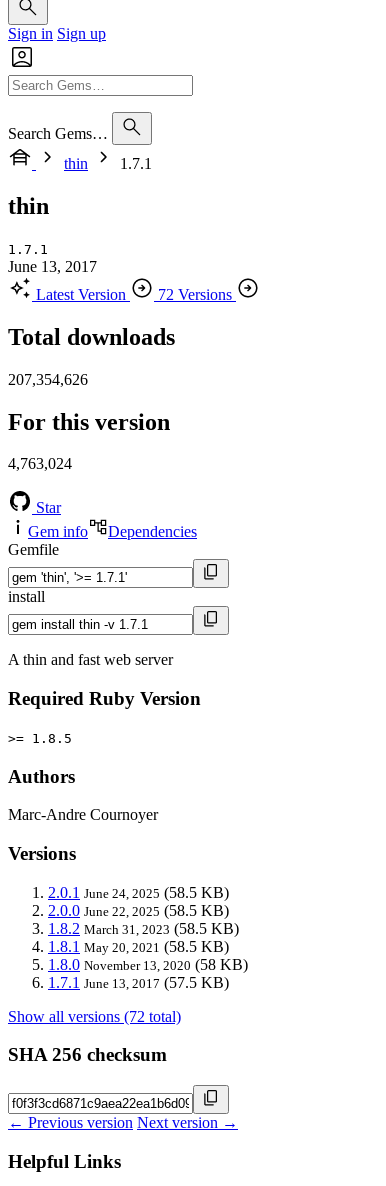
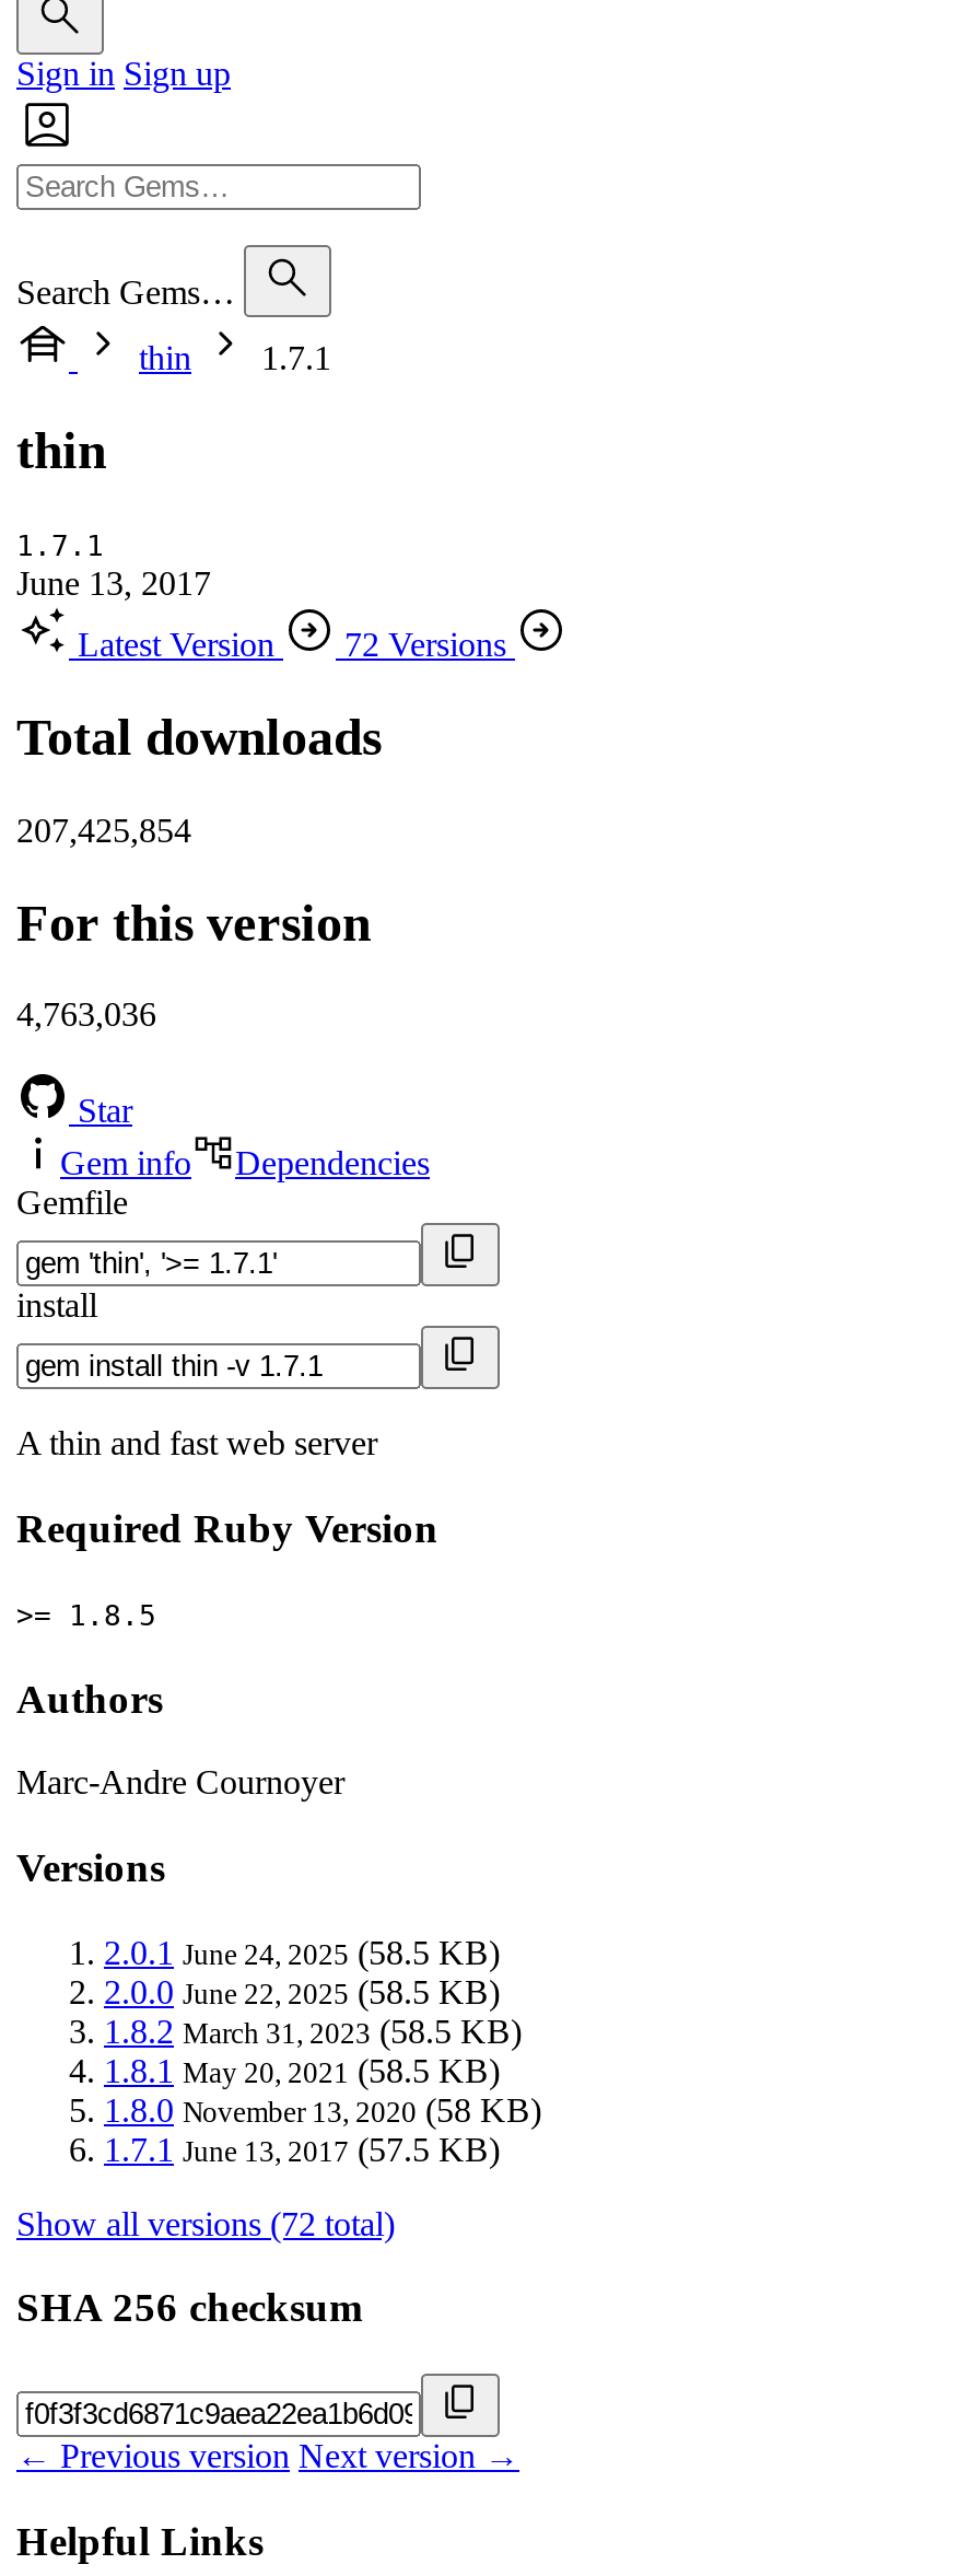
- 207,354,626
+ 207,425,854

- 4,763,024
+ 4,763,036
